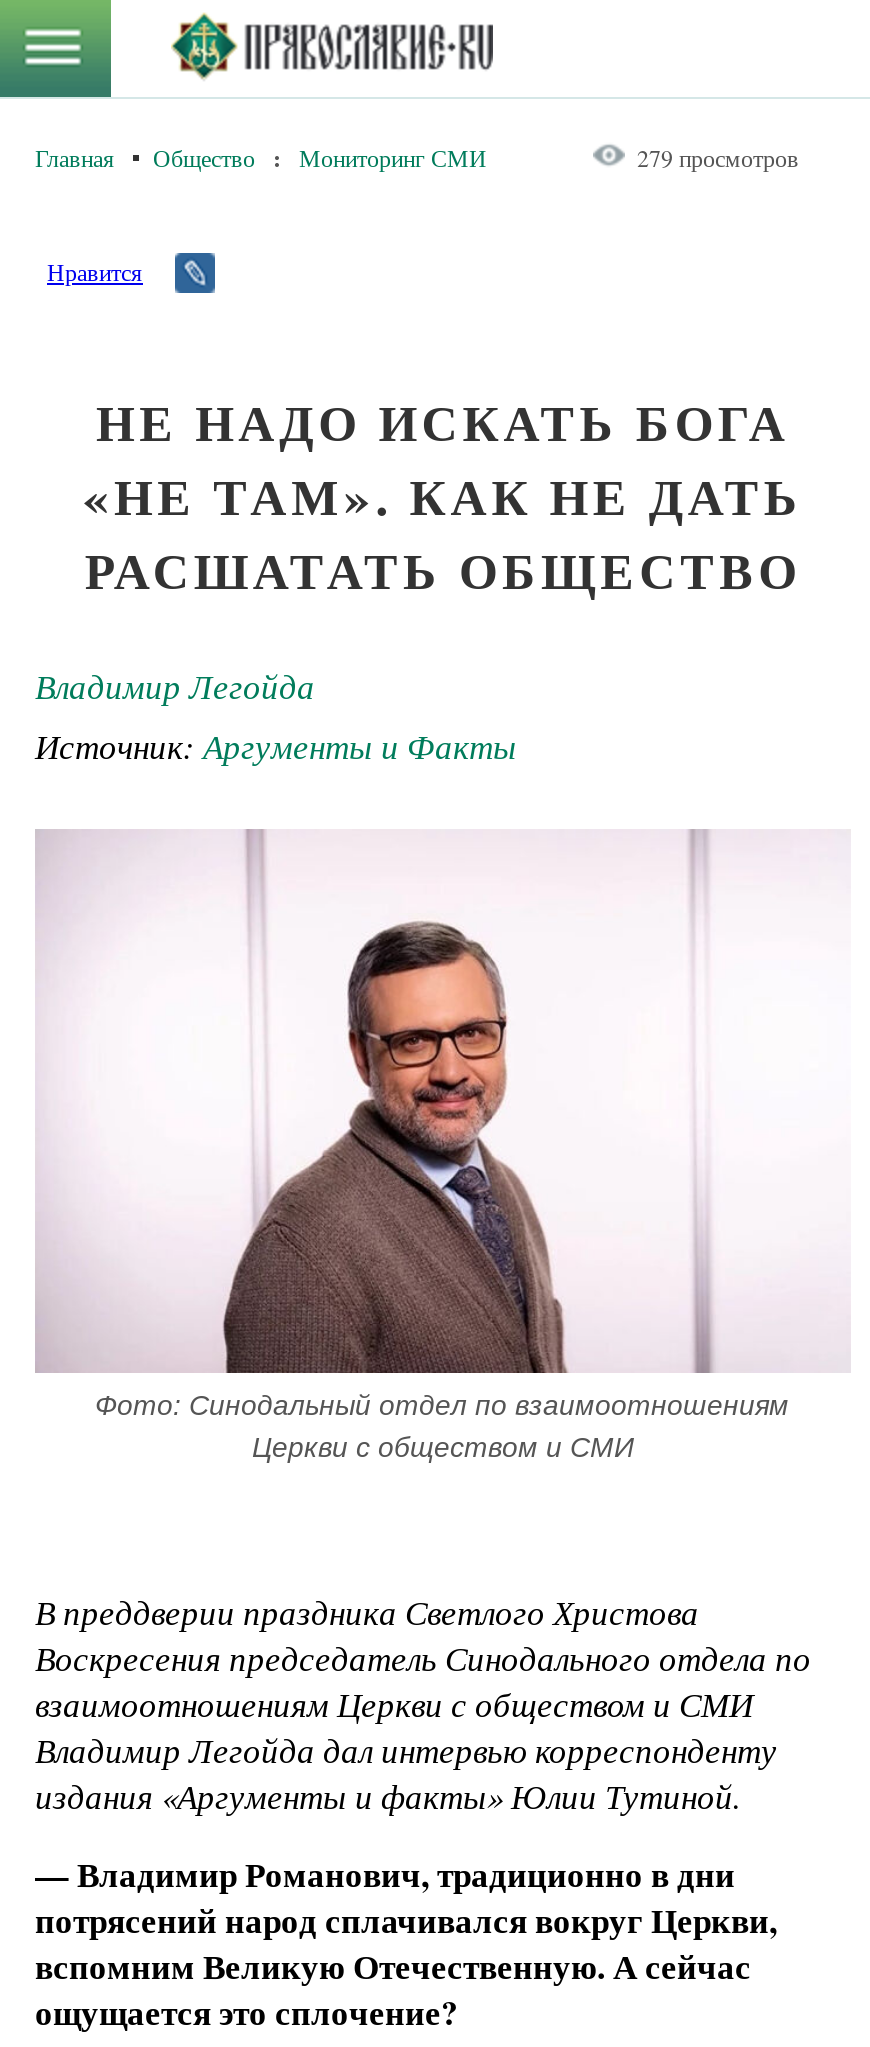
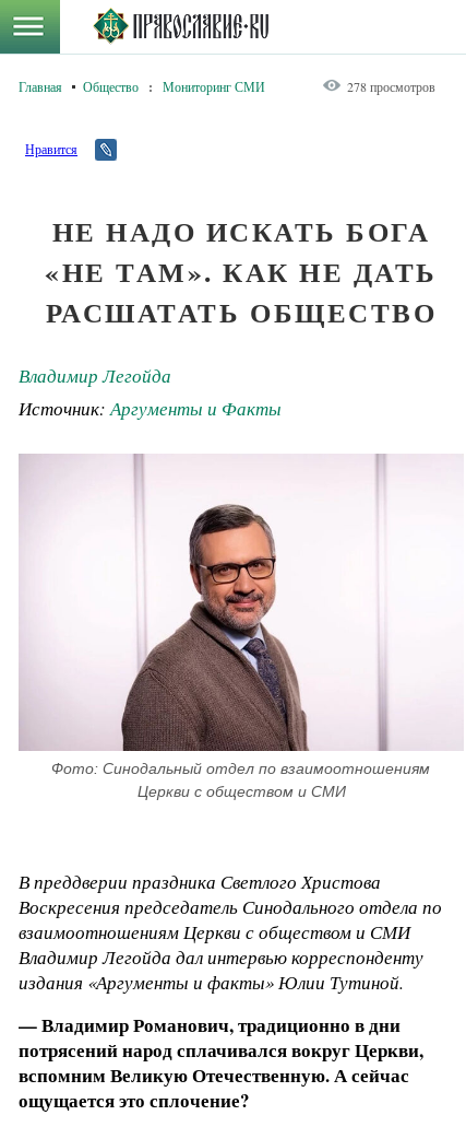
- 279 просмотров
+ 278 просмотров
